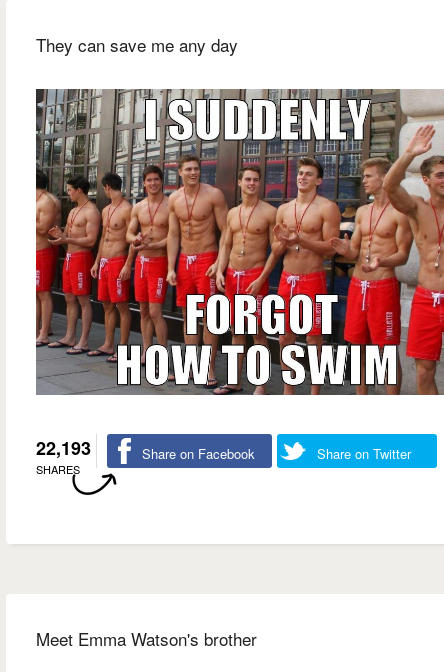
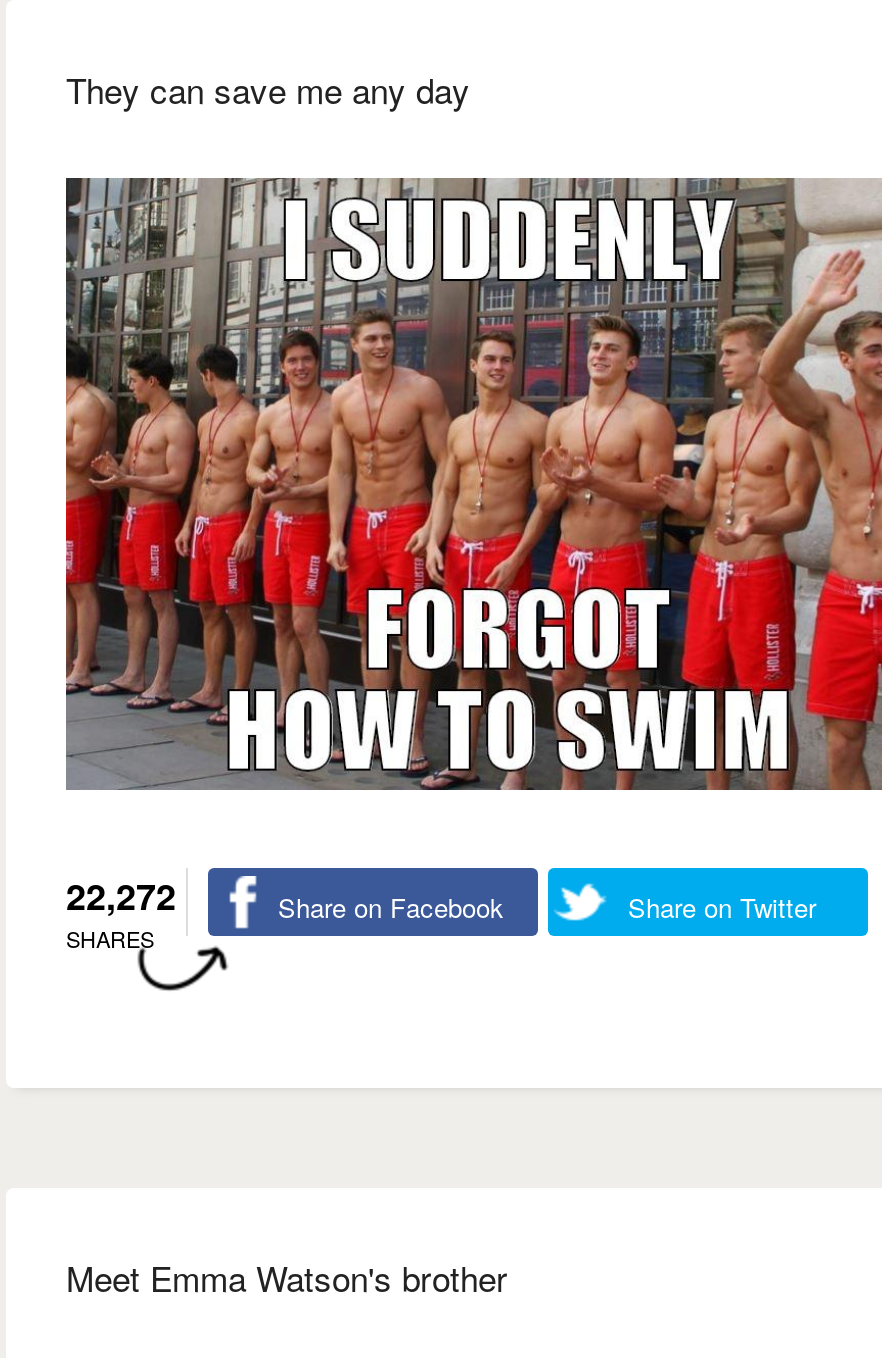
- 22,193
+ 22,272
